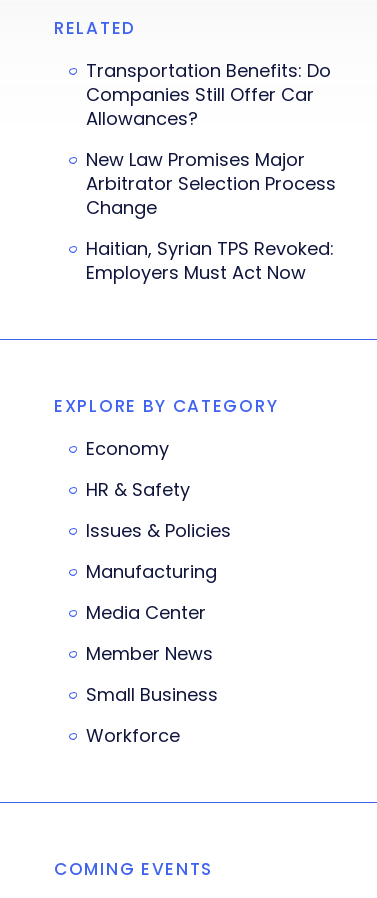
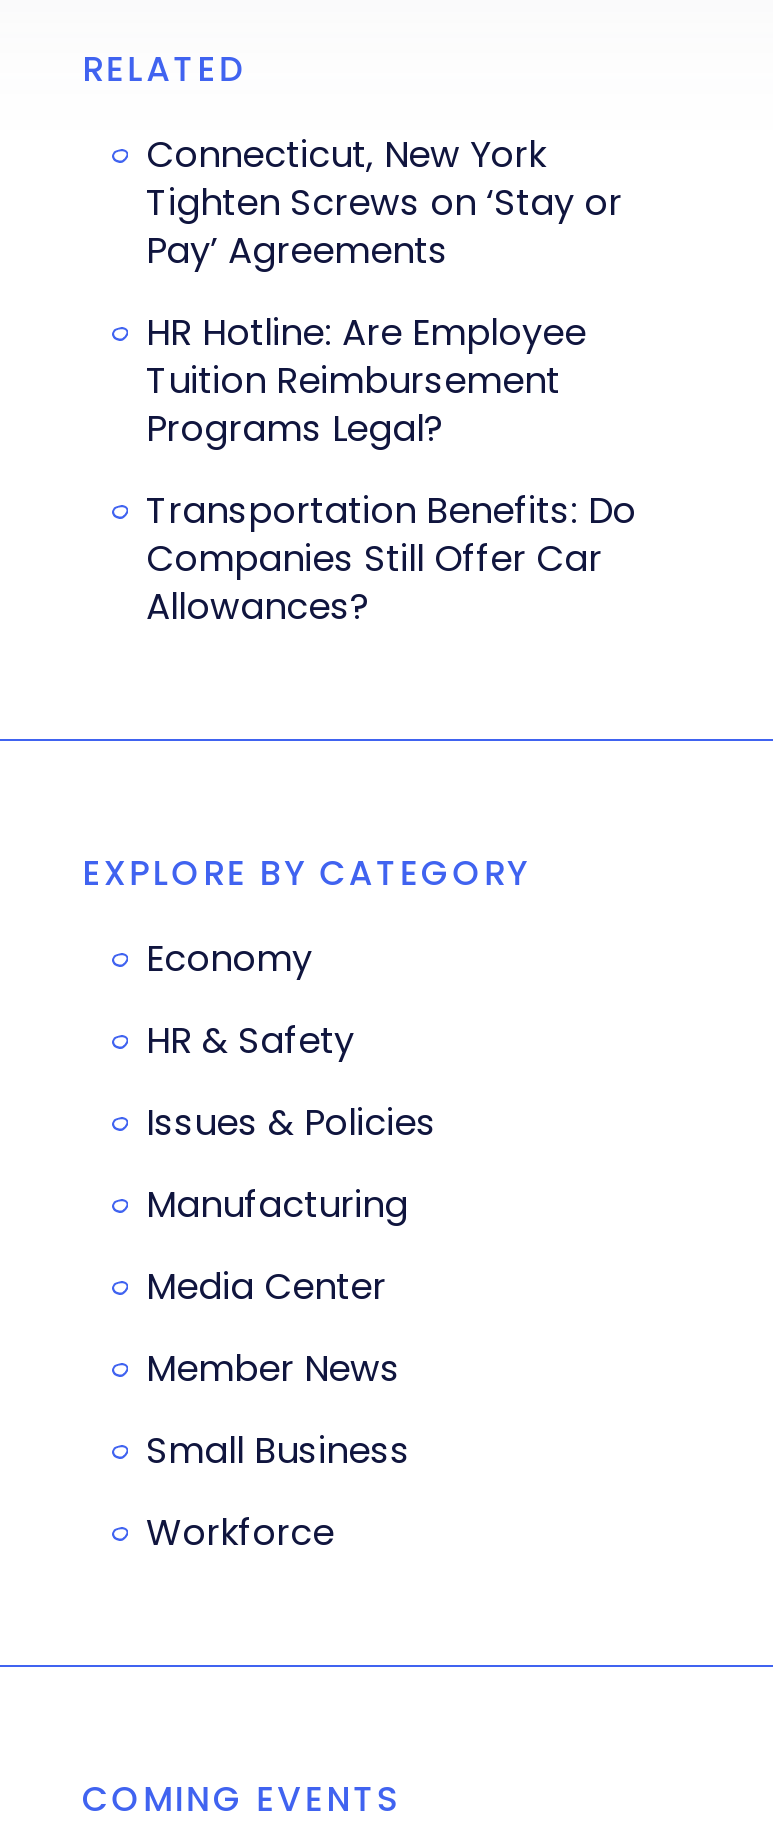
+ Connecticut, New York
+ Tighten Screws on ‘Stay or
+ Pay’ Agreements
+ HR Hotline: Are Employee
+ Tuition Reimbursement
+ Programs Legal?

moved down: Transportation Benefits: Do | Companies Still Offer Car | Allowances?

- New Law Promises Major
- Arbitrator Selection Process
- Change
- Haitian, Syrian TPS Revoked:
- Employers Must Act Now
